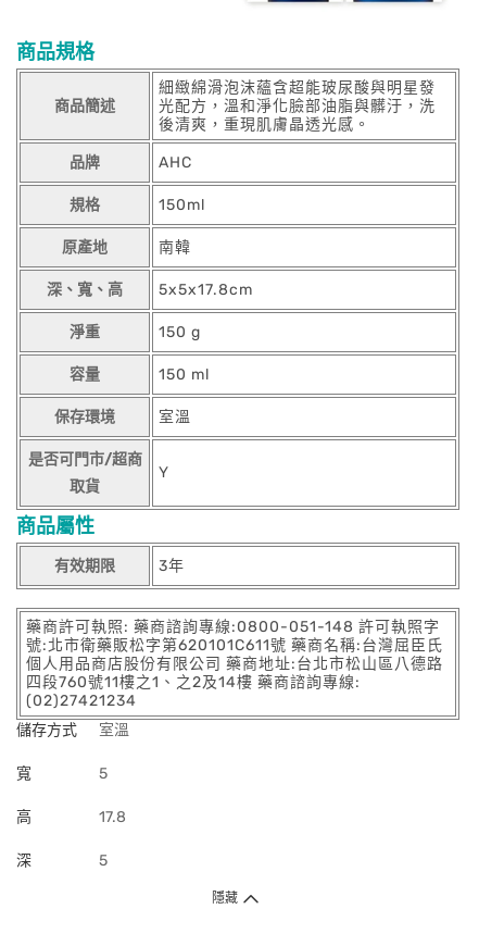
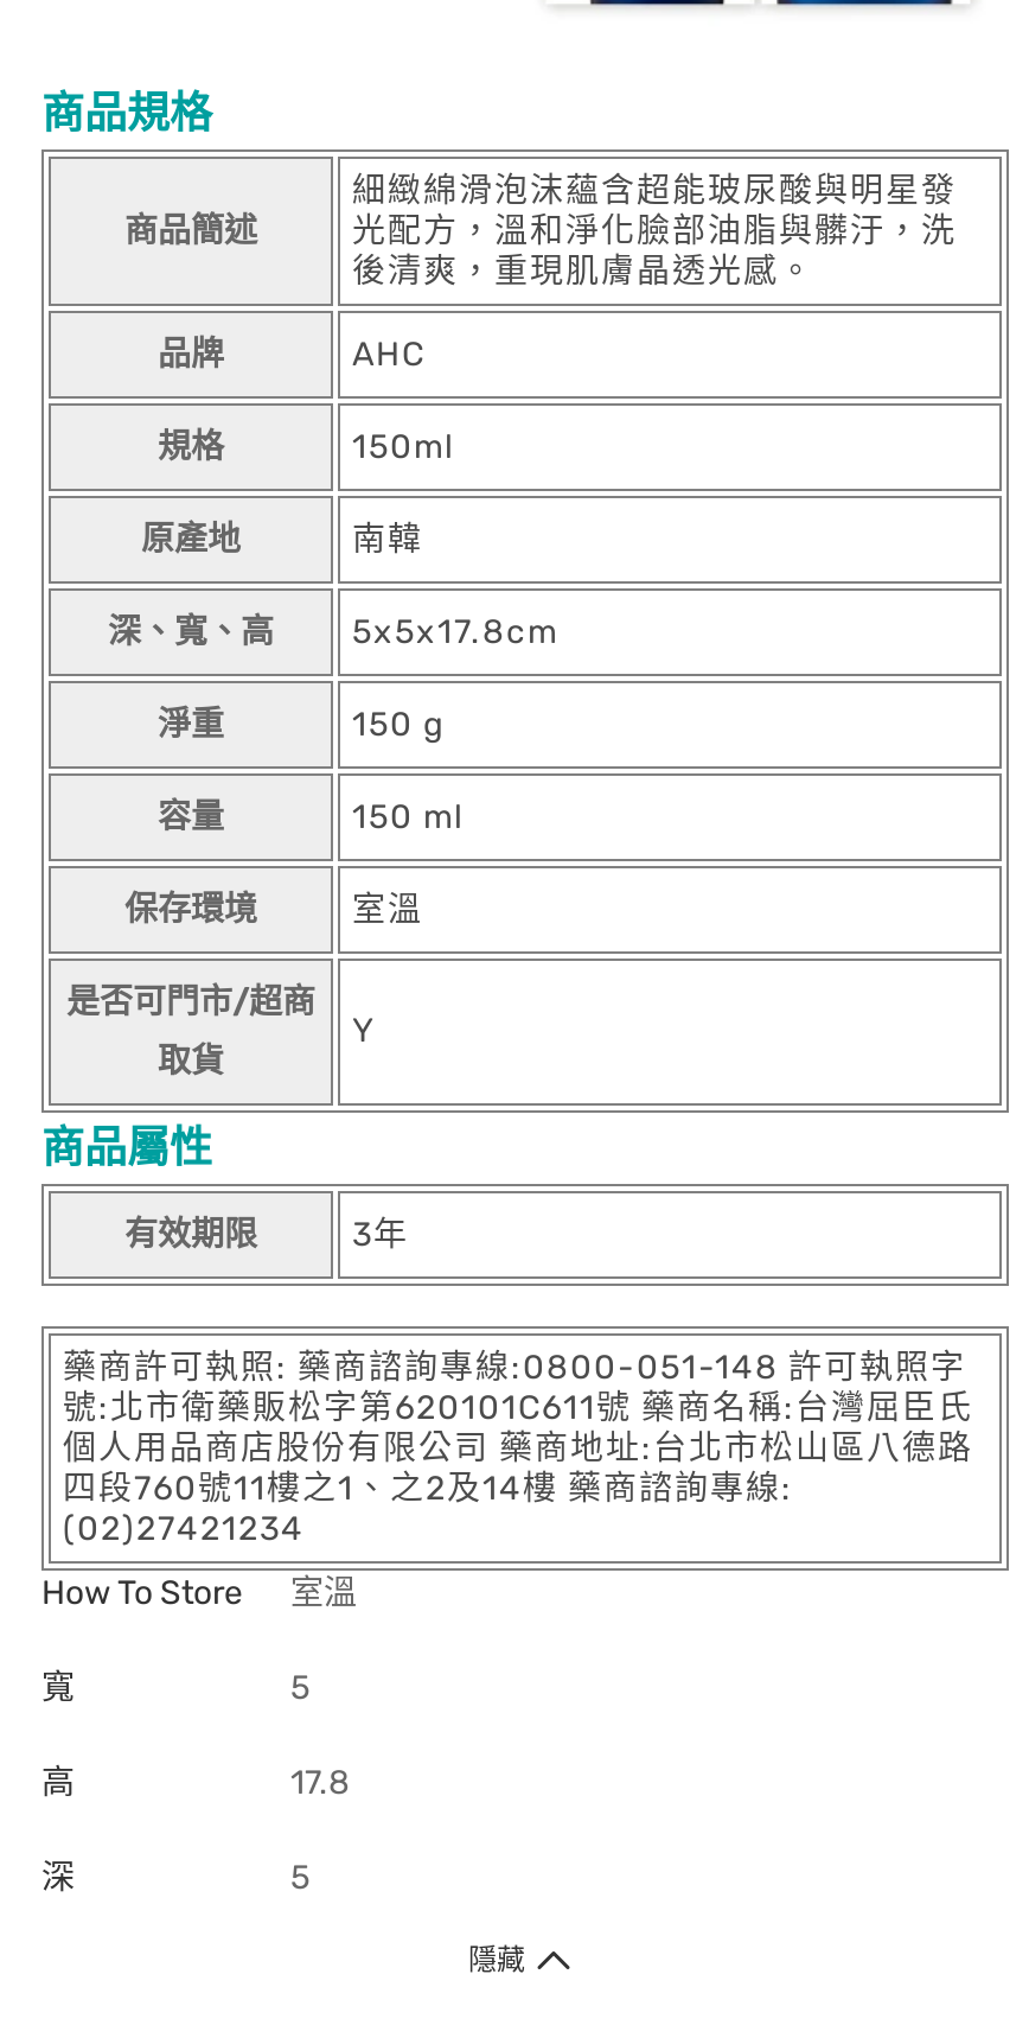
- 儲存方式
+ How To Store
